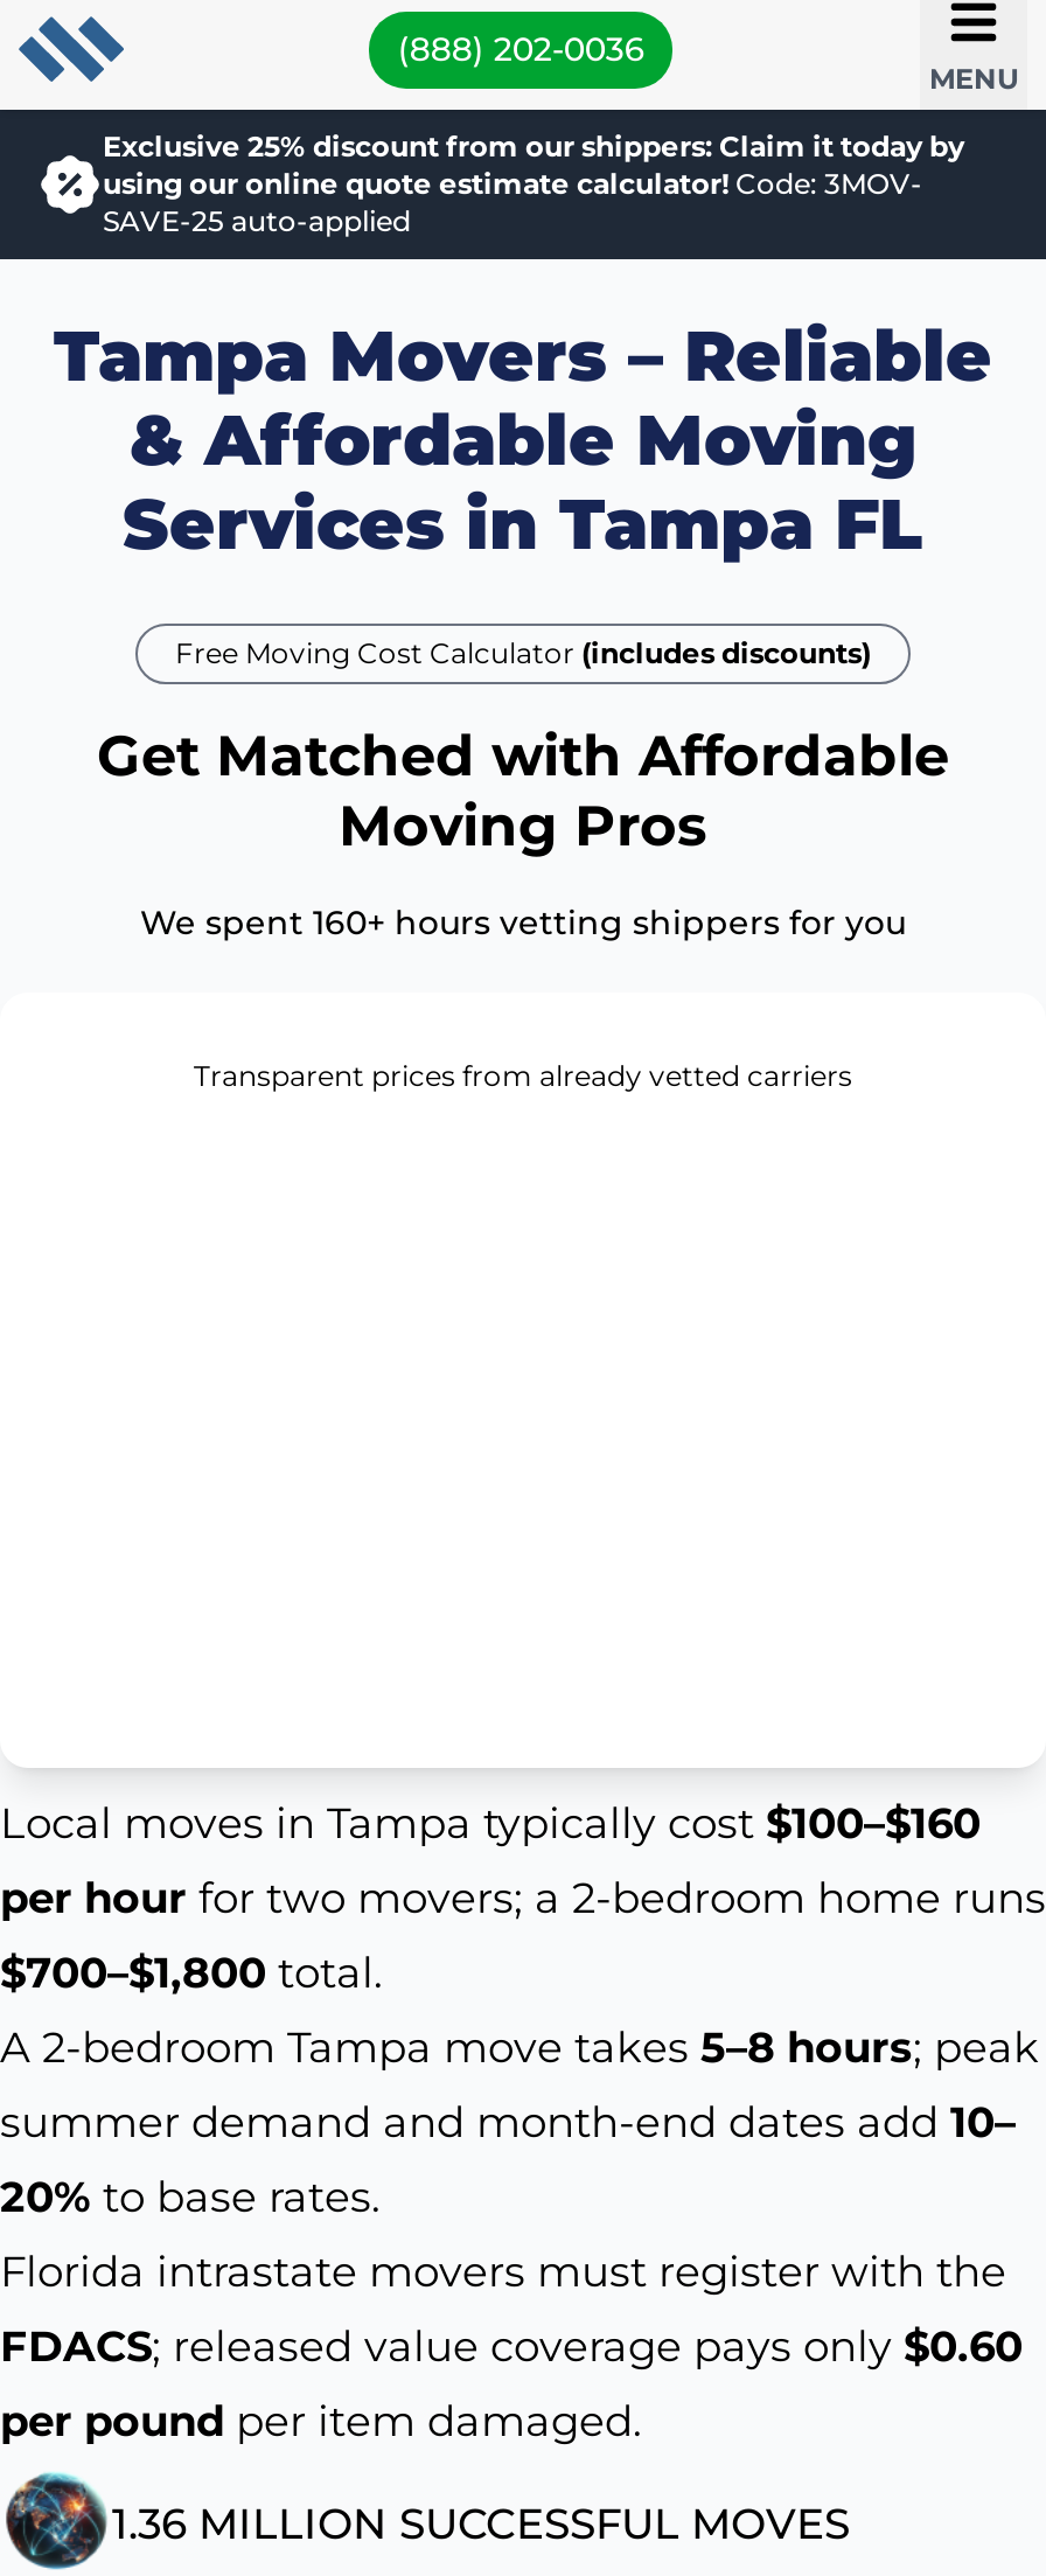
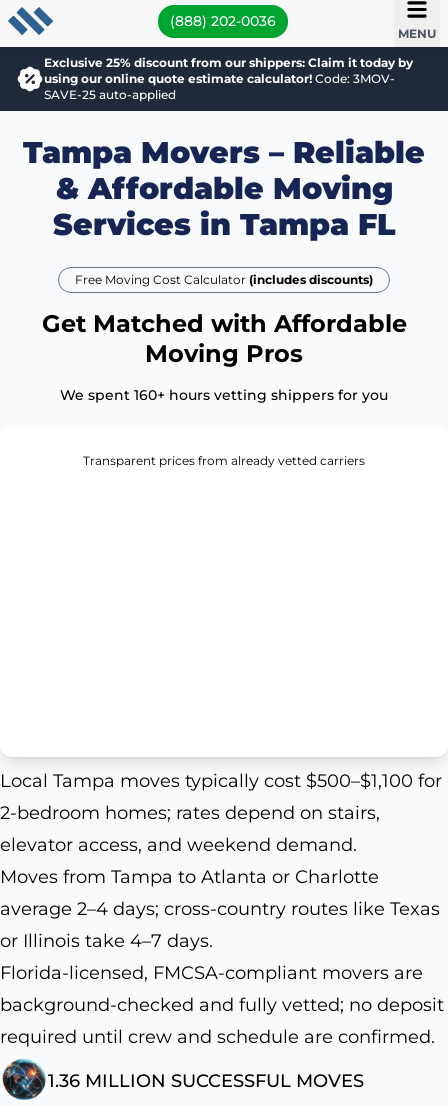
- Local moves in Tampa typically cost $100–$160
+ Local Tampa moves typically cost $500–$1,100 for

- per hour for two movers; a 2-bedroom home runs
+ 2-bedroom homes; rates depend on stairs,

- $700–$1,800 total.
+ elevator access, and weekend demand.

- A 2-bedroom Tampa move takes 5–8 hours; peak
+ Moves from Tampa to Atlanta or Charlotte

- summer demand and month-end dates add 10–
+ average 2–4 days; cross-country routes like Texas

- 20% to base rates.
+ or Illinois take 4–7 days.

- Florida intrastate movers must register with the
+ Florida-licensed, FMCSA-compliant movers are

- FDACS; released value coverage pays only $0.60
+ background-checked and fully vetted; no deposit

- per pound per item damaged.
+ required until crew and schedule are confirmed.
